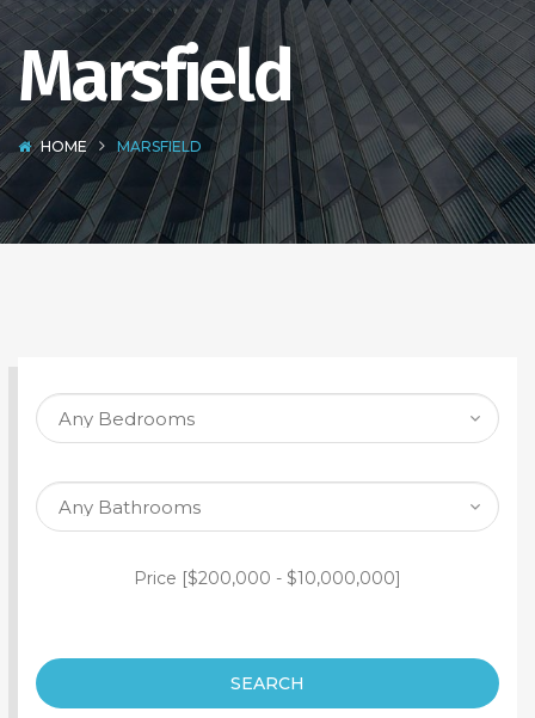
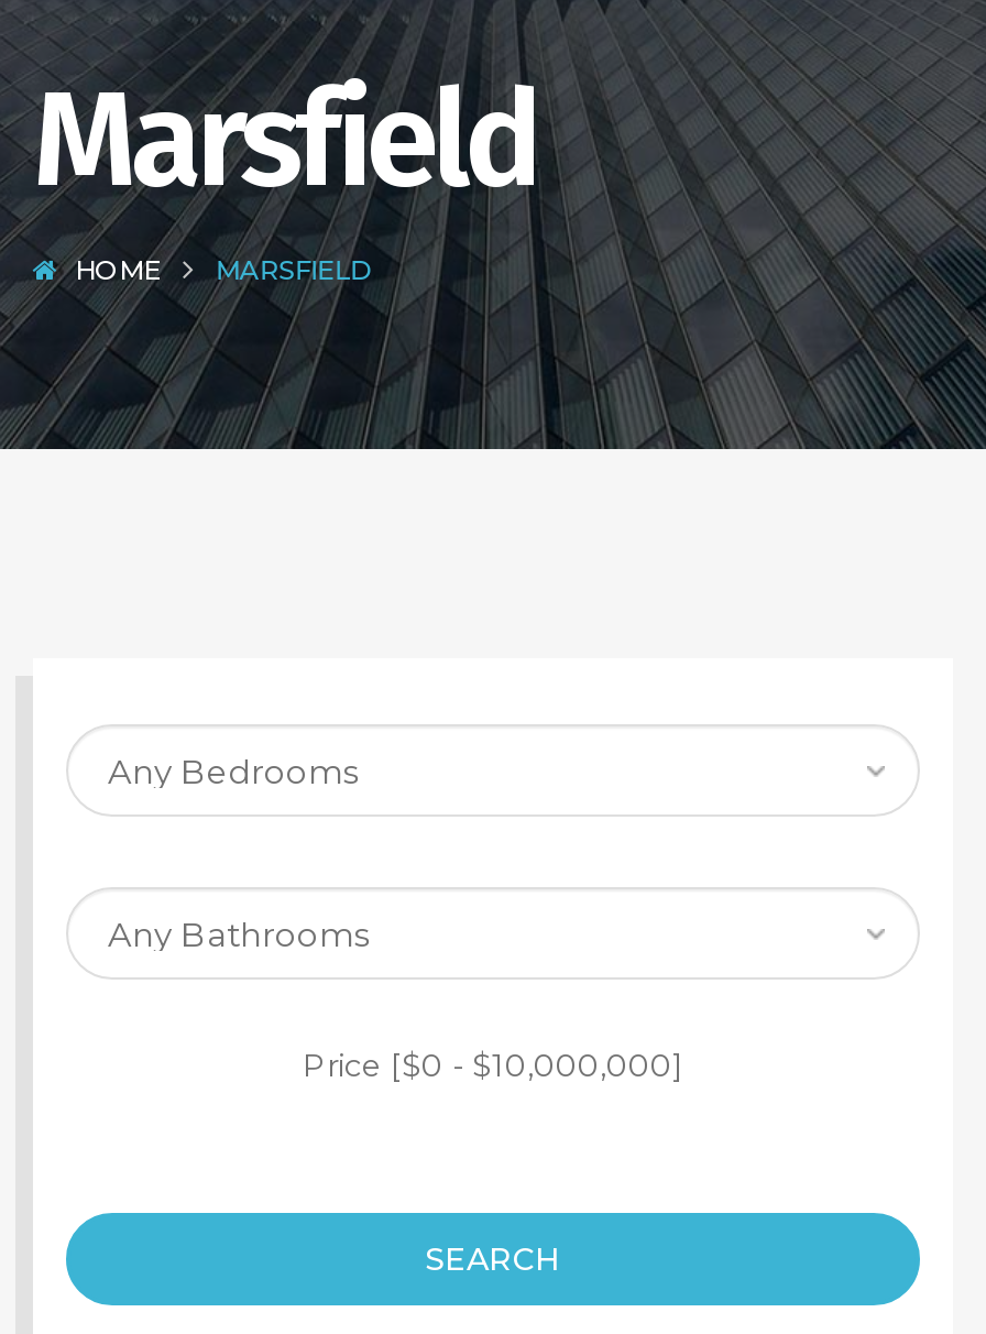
- Price [$200,000 - $10,000,000]
+ Price [$0 - $10,000,000]
